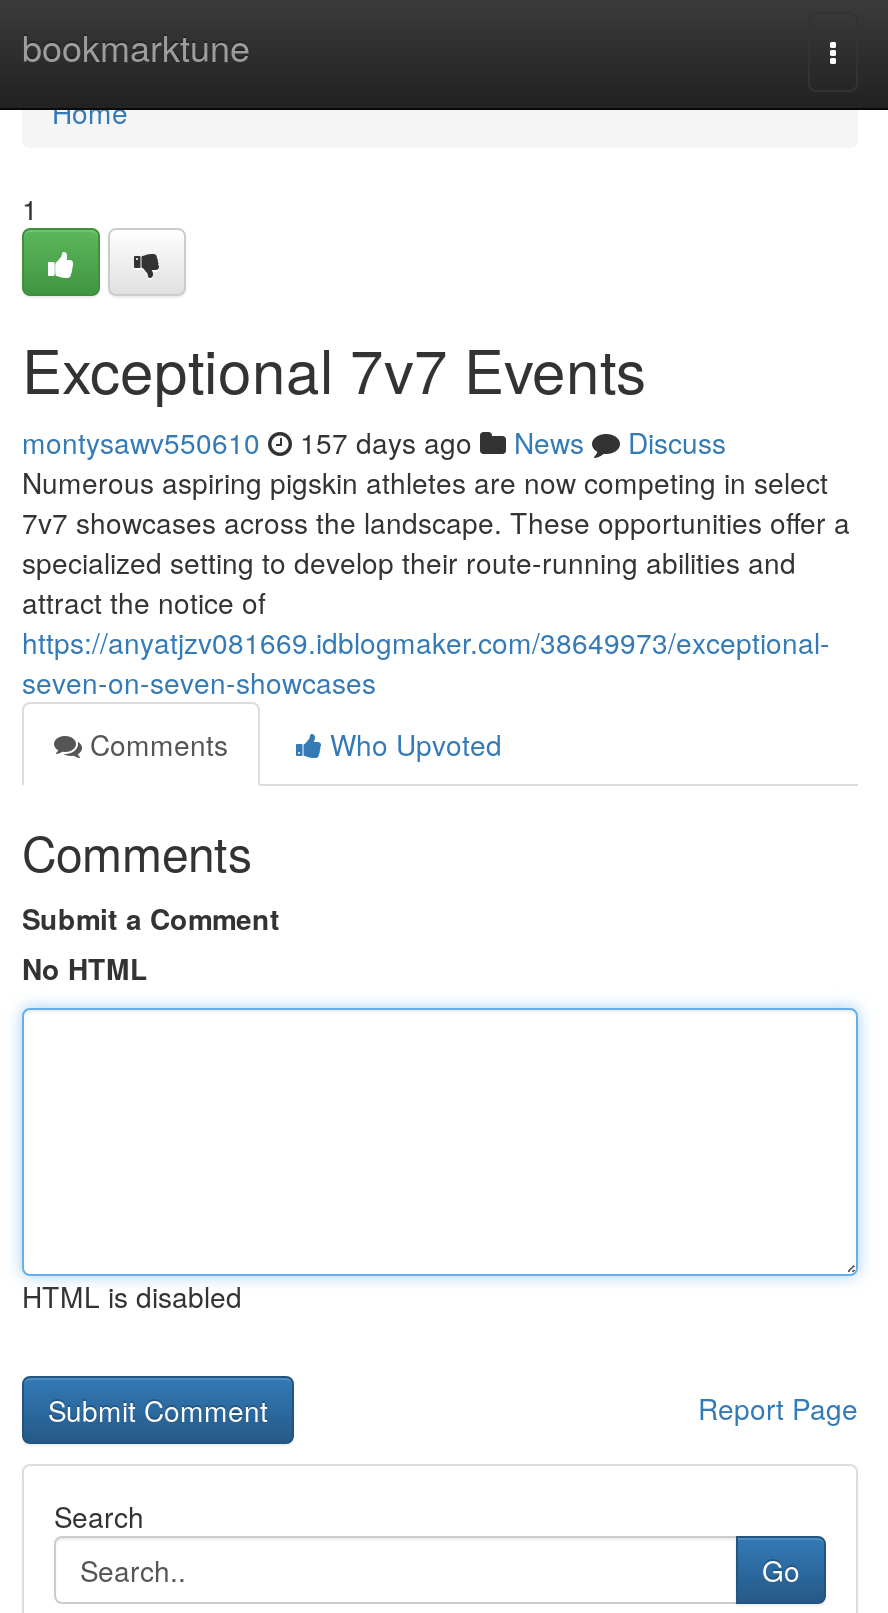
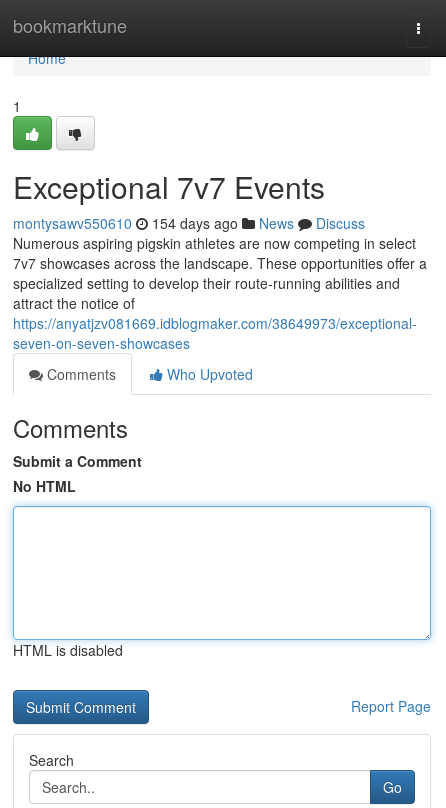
- montysawv550610 157 days ago News Discuss
+ montysawv550610 154 days ago News Discuss
